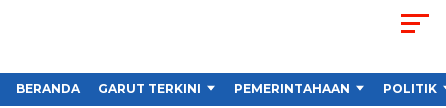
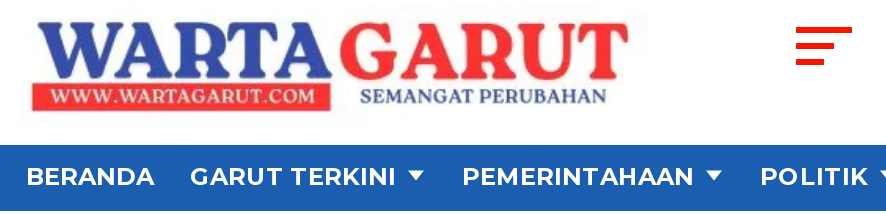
+ [image]
